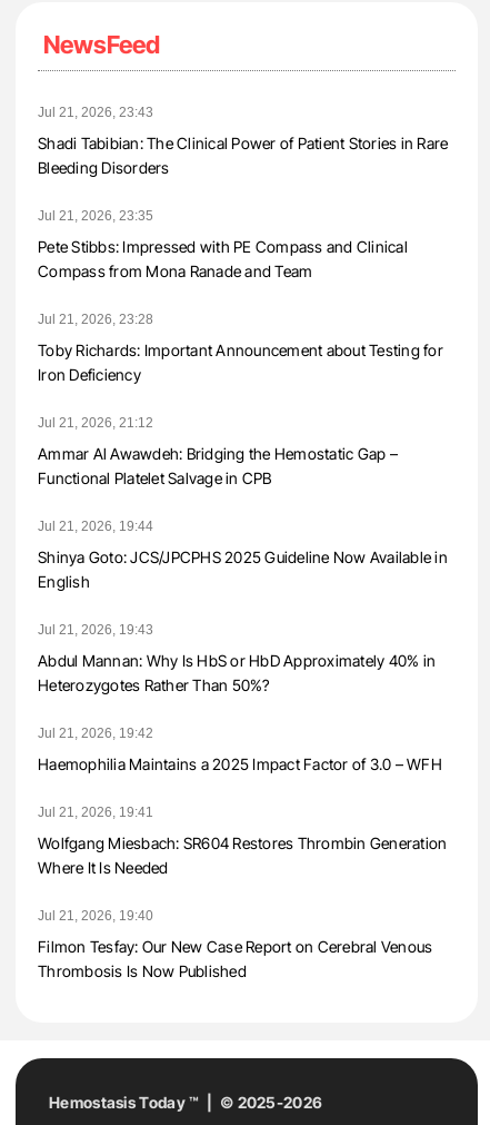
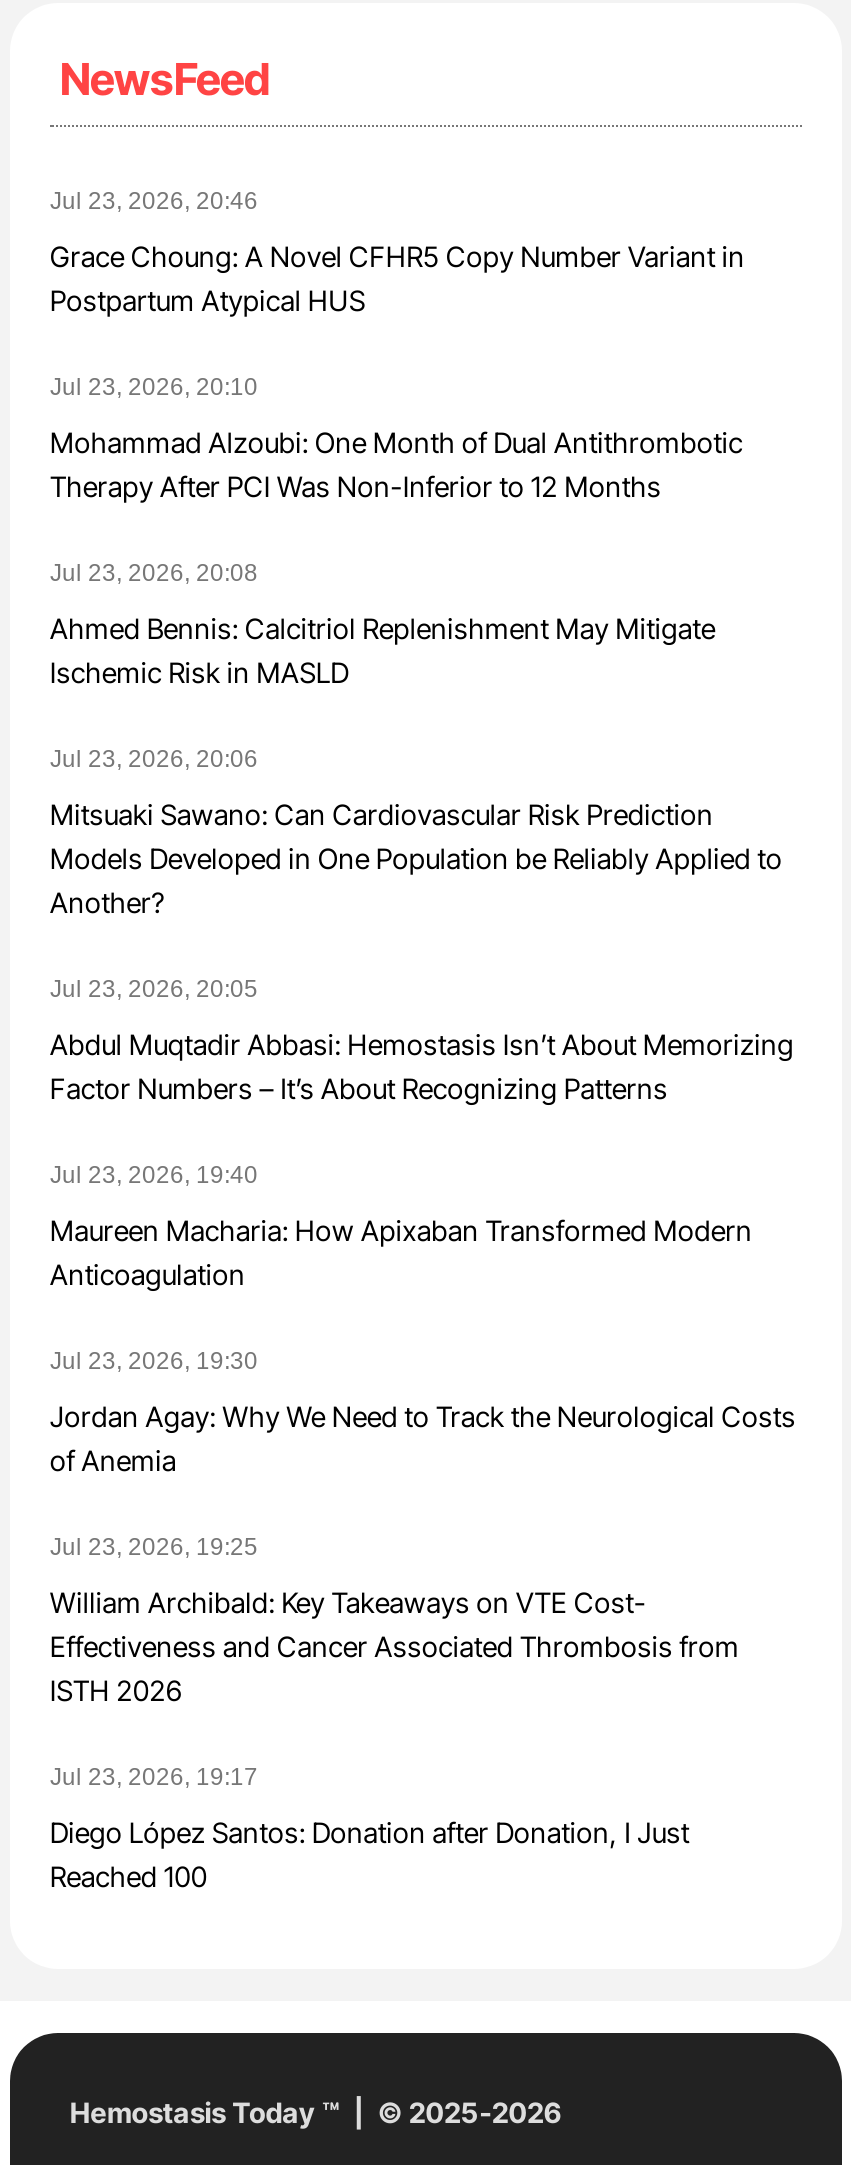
- Jul 21, 2026, 23:43
+ Jul 23, 2026, 20:46

- Shadi Tabibian: The Clinical Power of Patient Stories in Rare
- Bleeding Disorders
+ Grace Choung: A Novel CFHR5 Copy Number Variant in
+ Postpartum Atypical HUS

- Jul 21, 2026, 23:35
+ Jul 23, 2026, 20:10

- Pete Stibbs: Impressed with PE Compass and Clinical
- Compass from Mona Ranade and Team
+ Mohammad Alzoubi: One Month of Dual Antithrombotic
+ Therapy After PCI Was Non-Inferior to 12 Months

- Jul 21, 2026, 23:28
+ Jul 23, 2026, 20:08

- Toby Richards: Important Announcement about Testing for
- Iron Deficiency
+ Ahmed Bennis: Calcitriol Replenishment May Mitigate
+ Ischemic Risk in MASLD

- Jul 21, 2026, 21:12
+ Jul 23, 2026, 20:06

- Ammar Al Awawdeh: Bridging the Hemostatic Gap –
- Functional Platelet Salvage in CPB
+ Mitsuaki Sawano: Can Cardiovascular Risk Prediction
+ Models Developed in One Population be Reliably Applied to
+ Another?

- Jul 21, 2026, 19:44
+ Jul 23, 2026, 20:05

- Shinya Goto: JCS/JPCPHS 2025 Guideline Now Available in
- English
+ Abdul Muqtadir Abbasi: Hemostasis Isn’t About Memorizing
+ Factor Numbers – It’s About Recognizing Patterns

- Jul 21, 2026, 19:43
+ Jul 23, 2026, 19:40

- Abdul Mannan: Why Is HbS or HbD Approximately 40% in
- Heterozygotes Rather Than 50%?
+ Maureen Macharia: How Apixaban Transformed Modern
+ Anticoagulation

- Jul 21, 2026, 19:42
+ Jul 23, 2026, 19:30

- Haemophilia Maintains a 2025 Impact Factor of 3.0 – WFH
+ Jordan Agay: Why We Need to Track the Neurological Costs
+ of Anemia

- Jul 21, 2026, 19:41
+ Jul 23, 2026, 19:25

- Wolfgang Miesbach: SR604 Restores Thrombin Generation
- Where It Is Needed
+ William Archibald: Key Takeaways on VTE Cost-
+ Effectiveness and Cancer Associated Thrombosis from
+ ISTH 2026

- Jul 21, 2026, 19:40
+ Jul 23, 2026, 19:17

- Filmon Tesfay: Our New Case Report on Cerebral Venous
- Thrombosis Is Now Published
+ Diego López Santos: Donation after Donation, I Just
+ Reached 100
